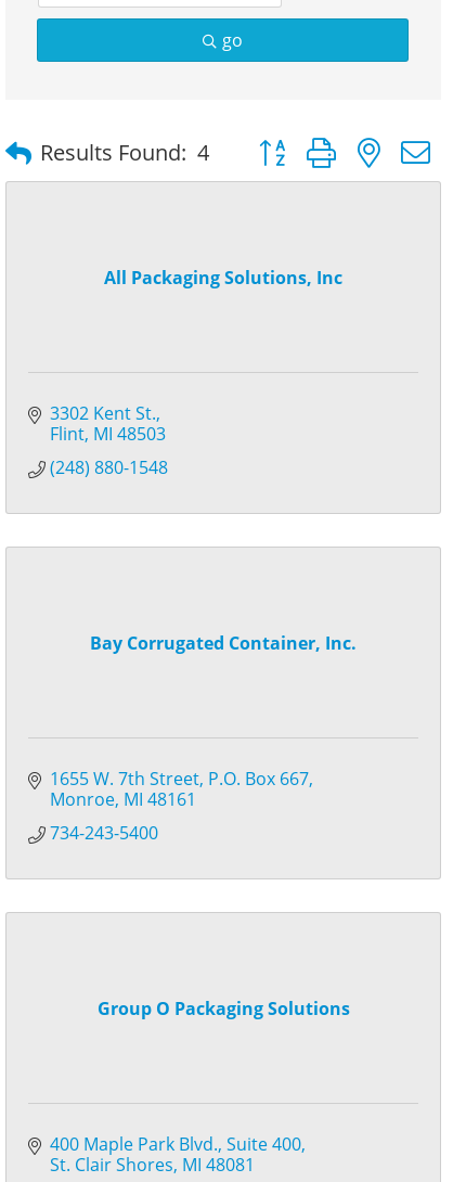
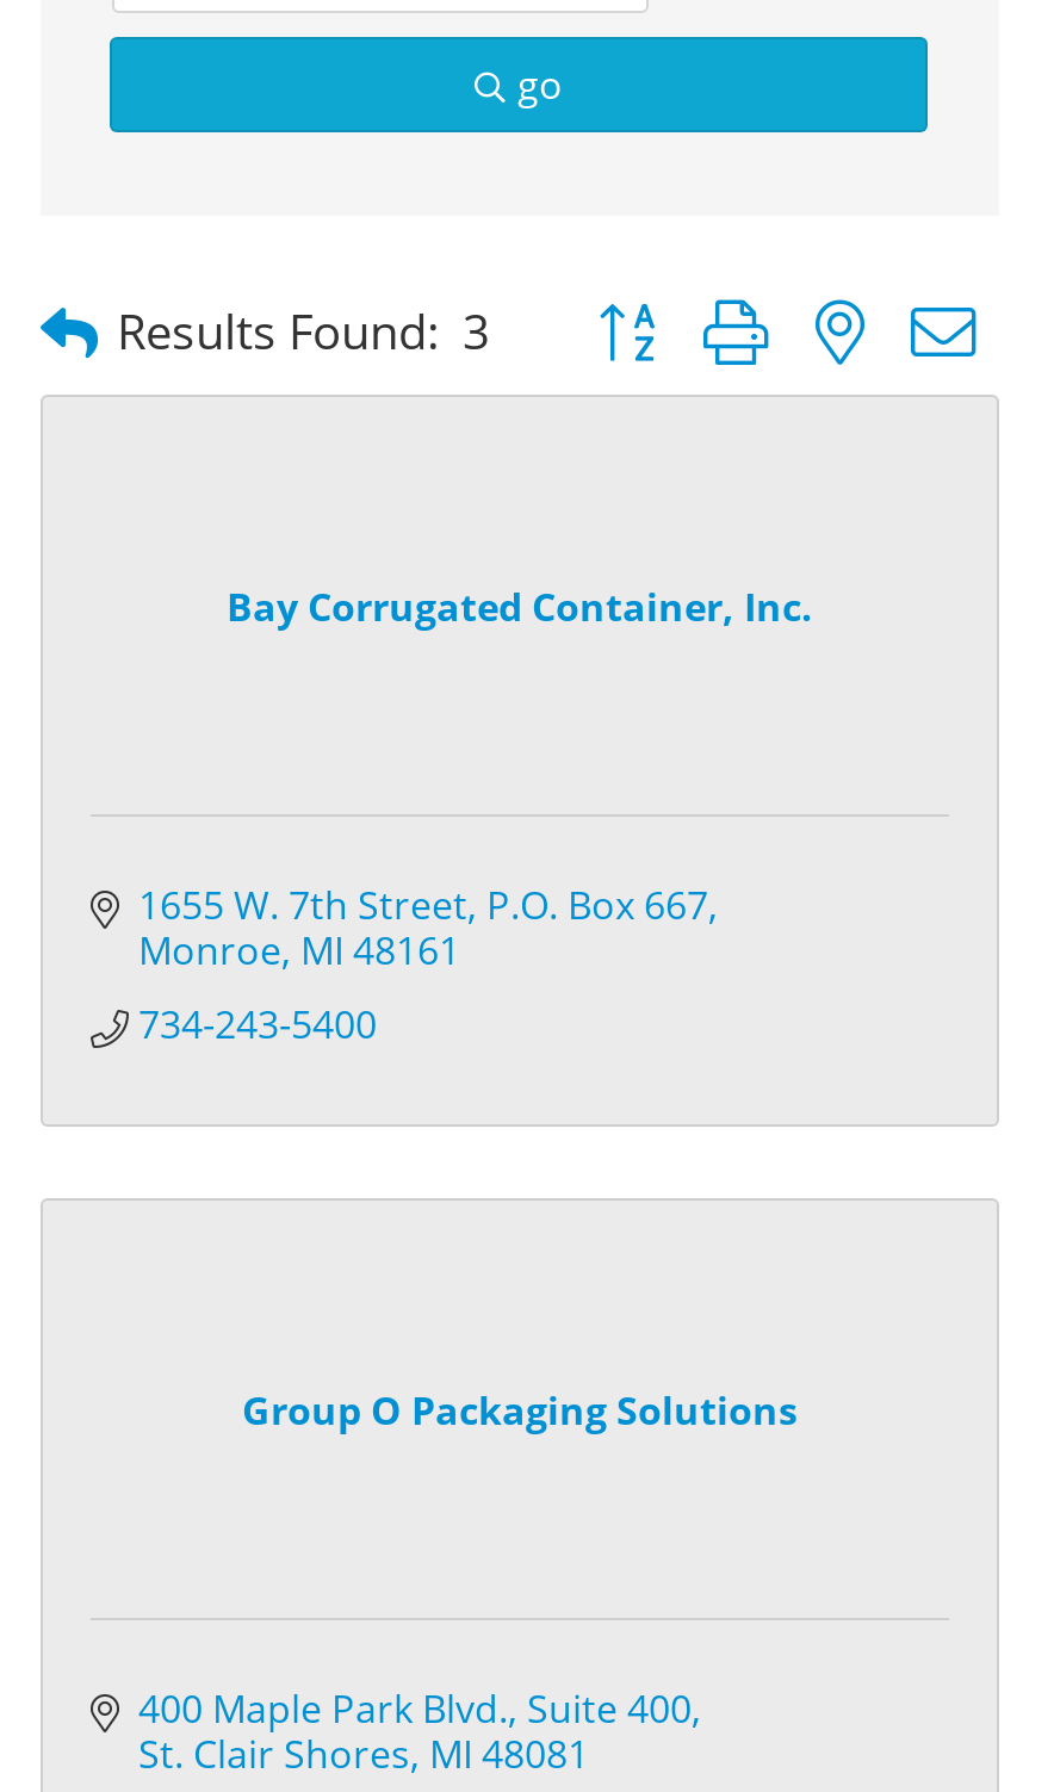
- Results Found: 4
+ Results Found: 3

- All Packaging Solutions, Inc

- 3302 Kent St.
- Flint MI 48503
- (248) 880-1548
